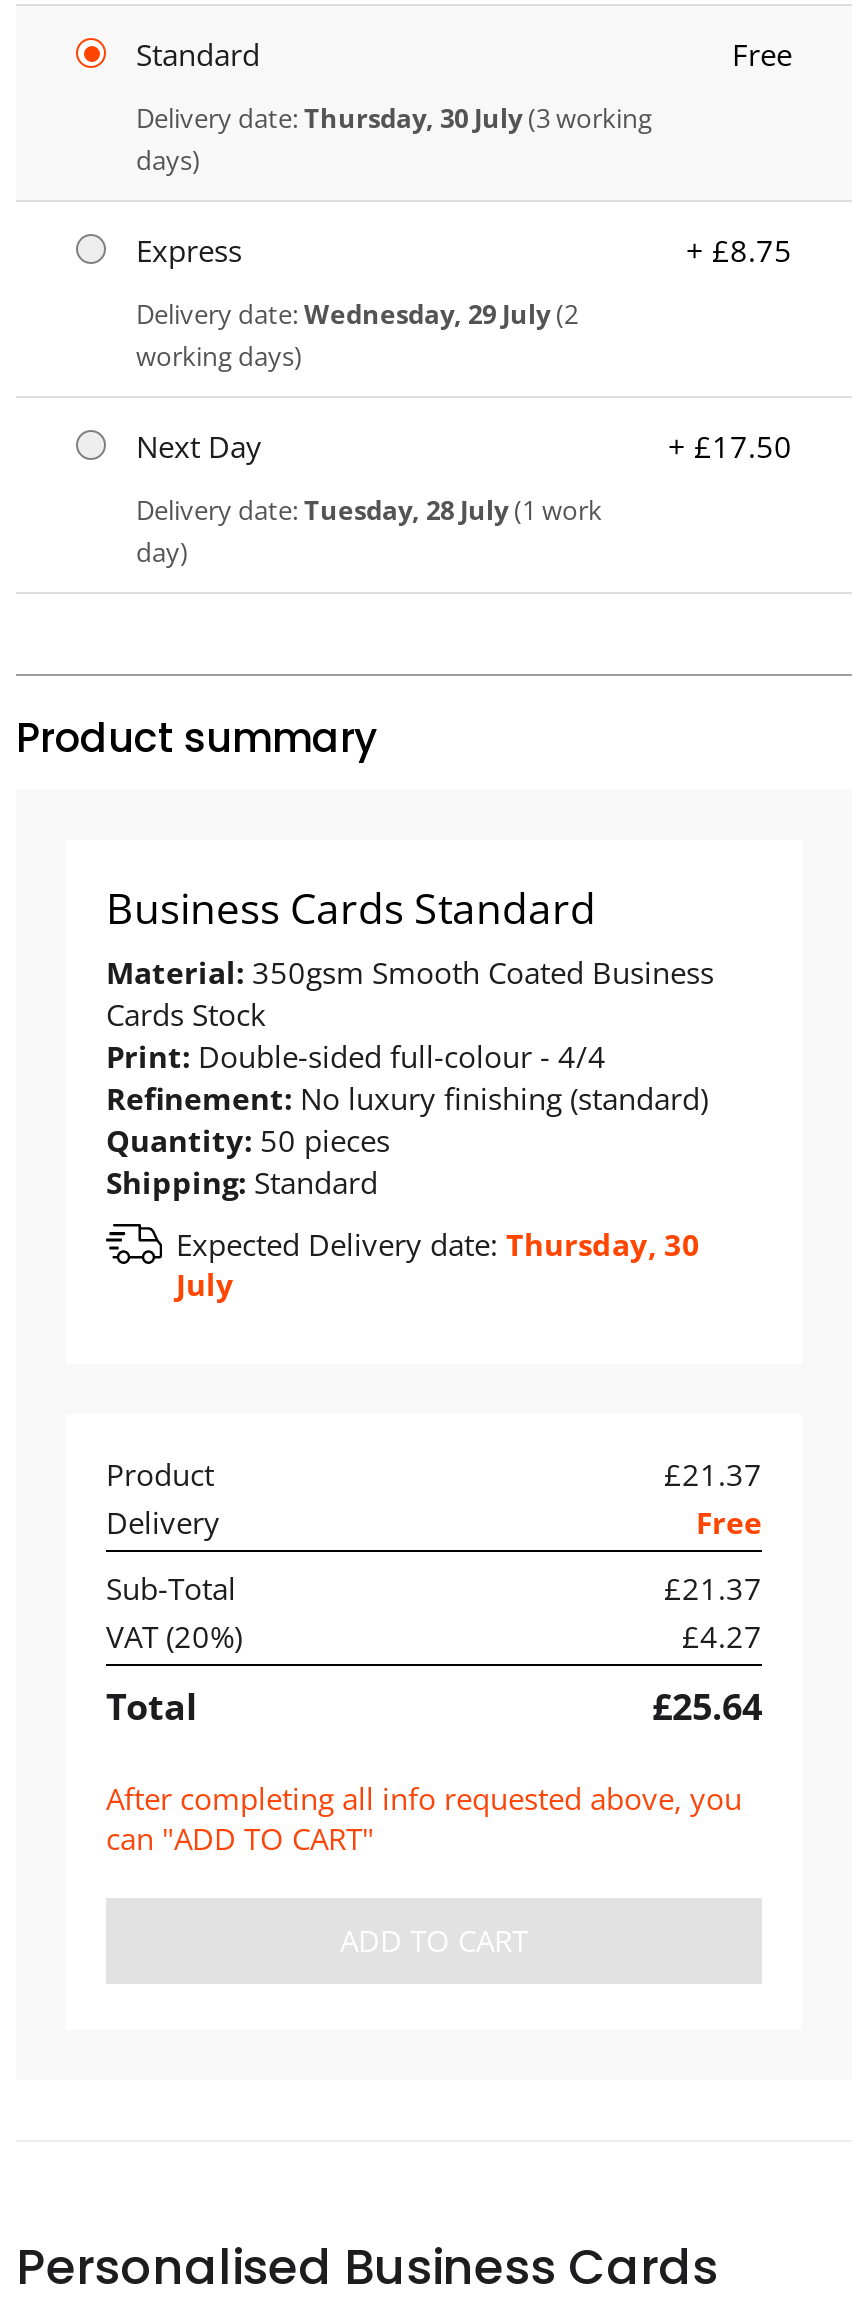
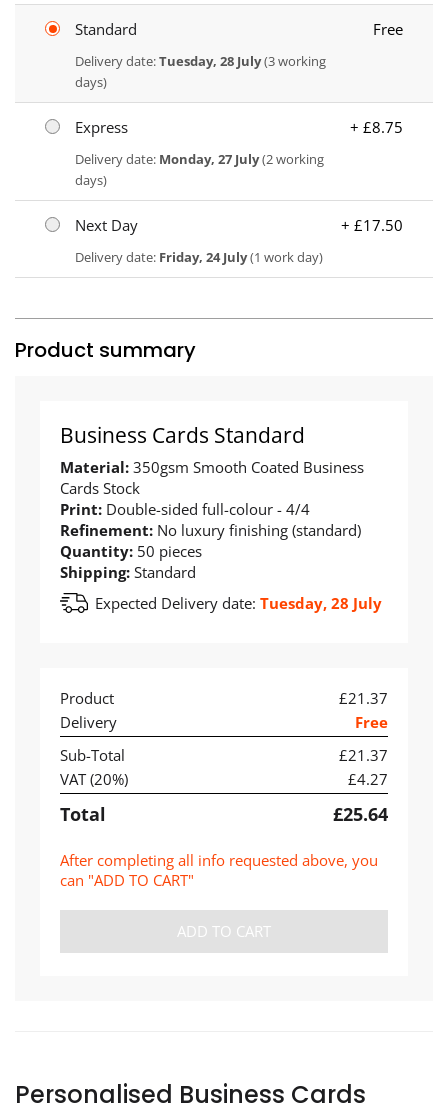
- Delivery date: Thursday, 30 July(3 working
+ Delivery date: Tuesday, 28 July(3 working

- Delivery date: Wednesday, 29 July(2
- working days)
+ Delivery date: Monday, 27 July(2 working
+ days)

- Delivery date: Tuesday, 28 July(1 work
- day)
+ Delivery date: Friday, 24 July(1 work day)

- Expected Delivery date: Thursday, 30
- July
+ Expected Delivery date: Tuesday, 28 July
